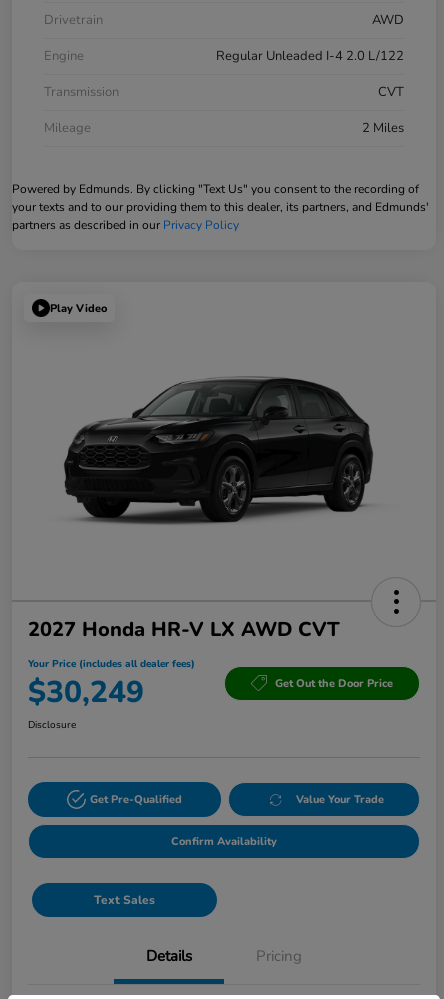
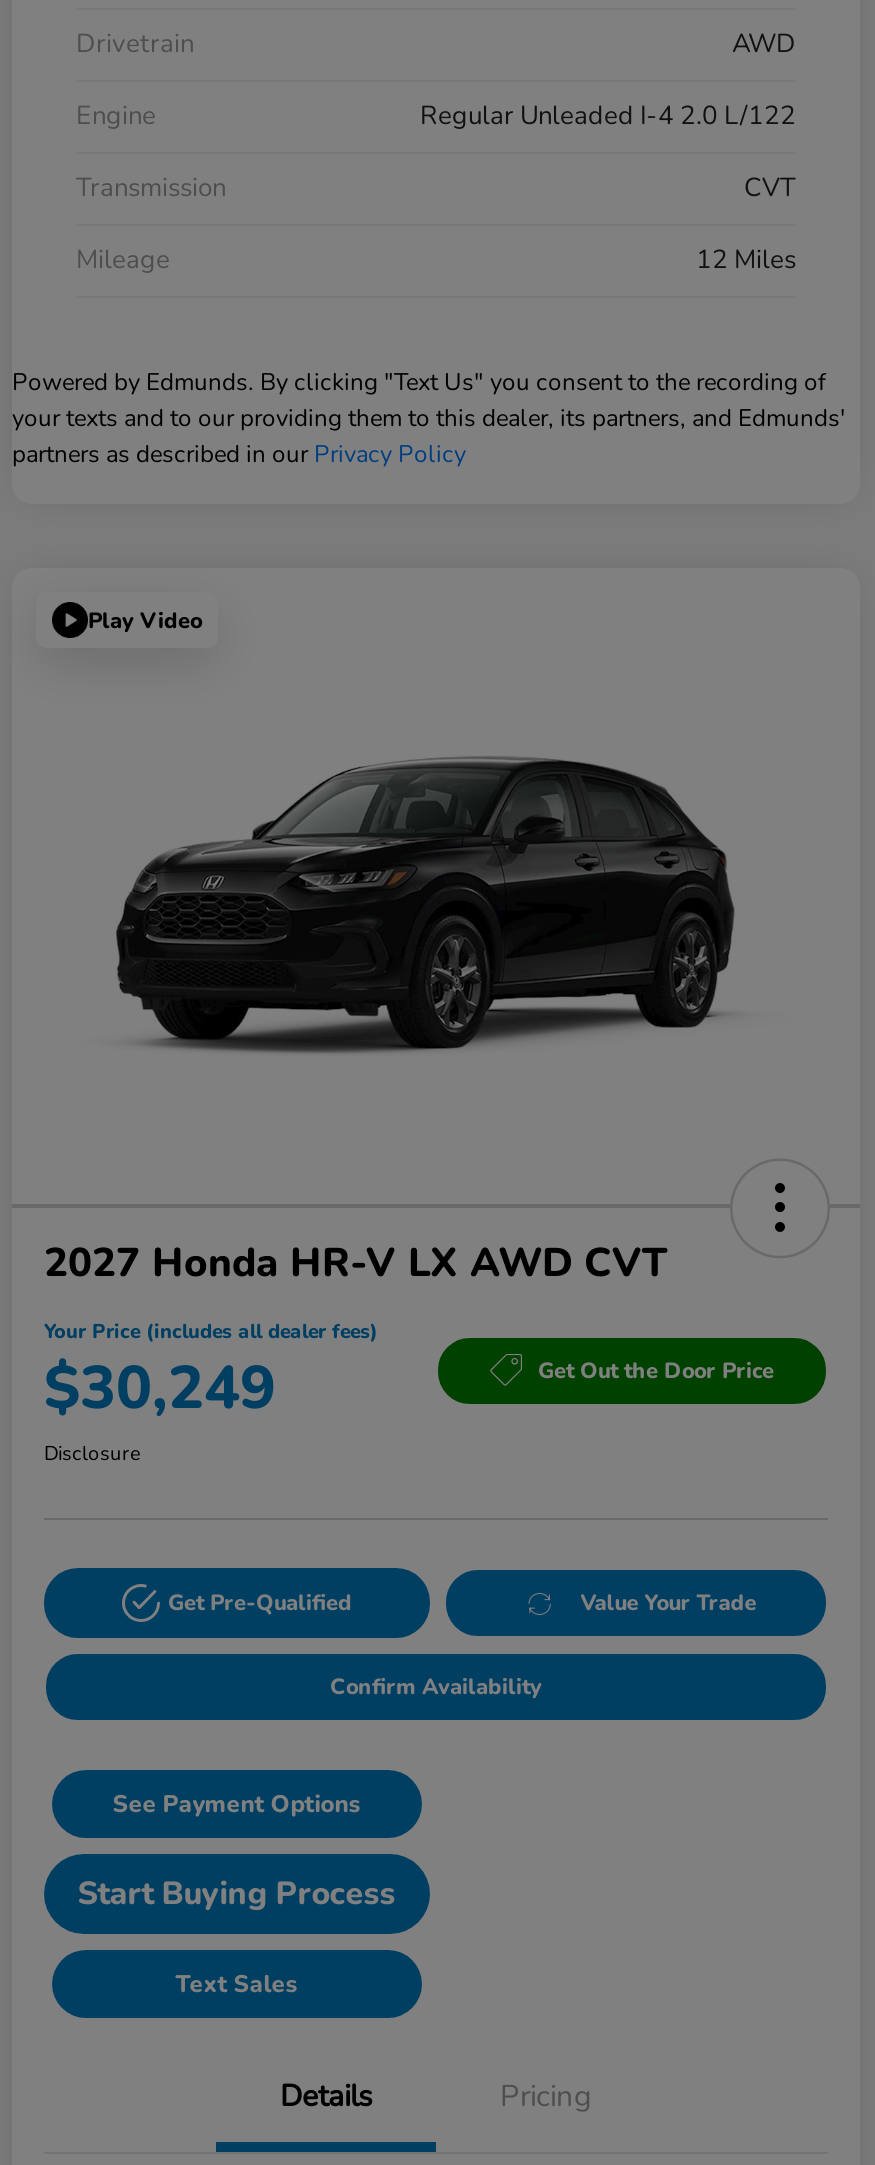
- 2 Miles
+ 12 Miles

+ See Payment Options
+ Start Buying Process
